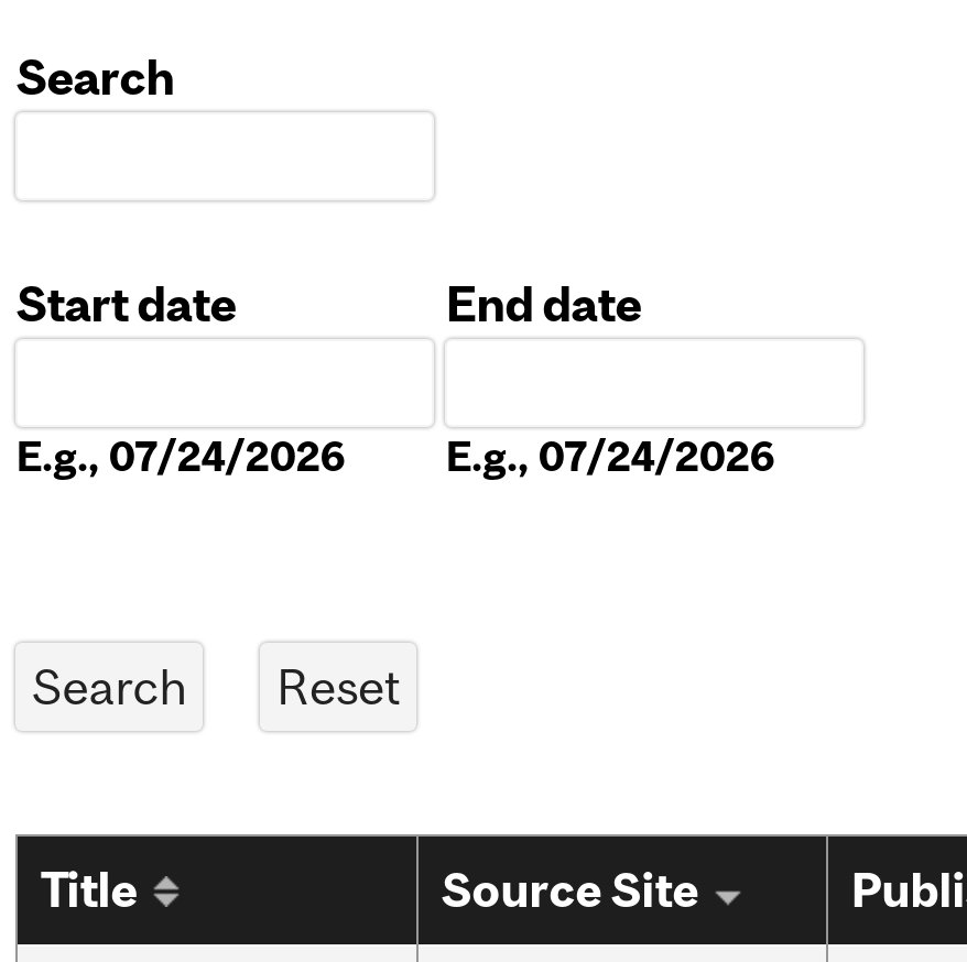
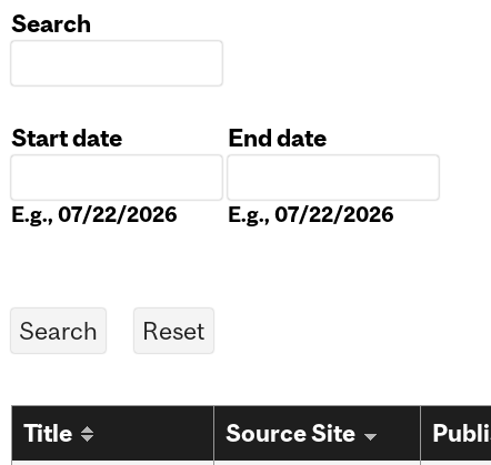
- E.g., 07/24/2026
+ E.g., 07/22/2026

- E.g., 07/24/2026
+ E.g., 07/22/2026
